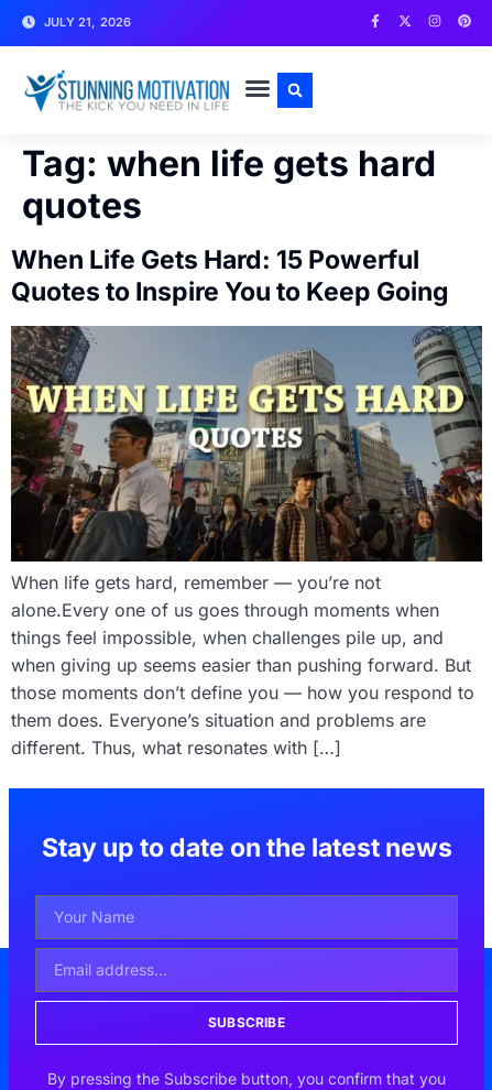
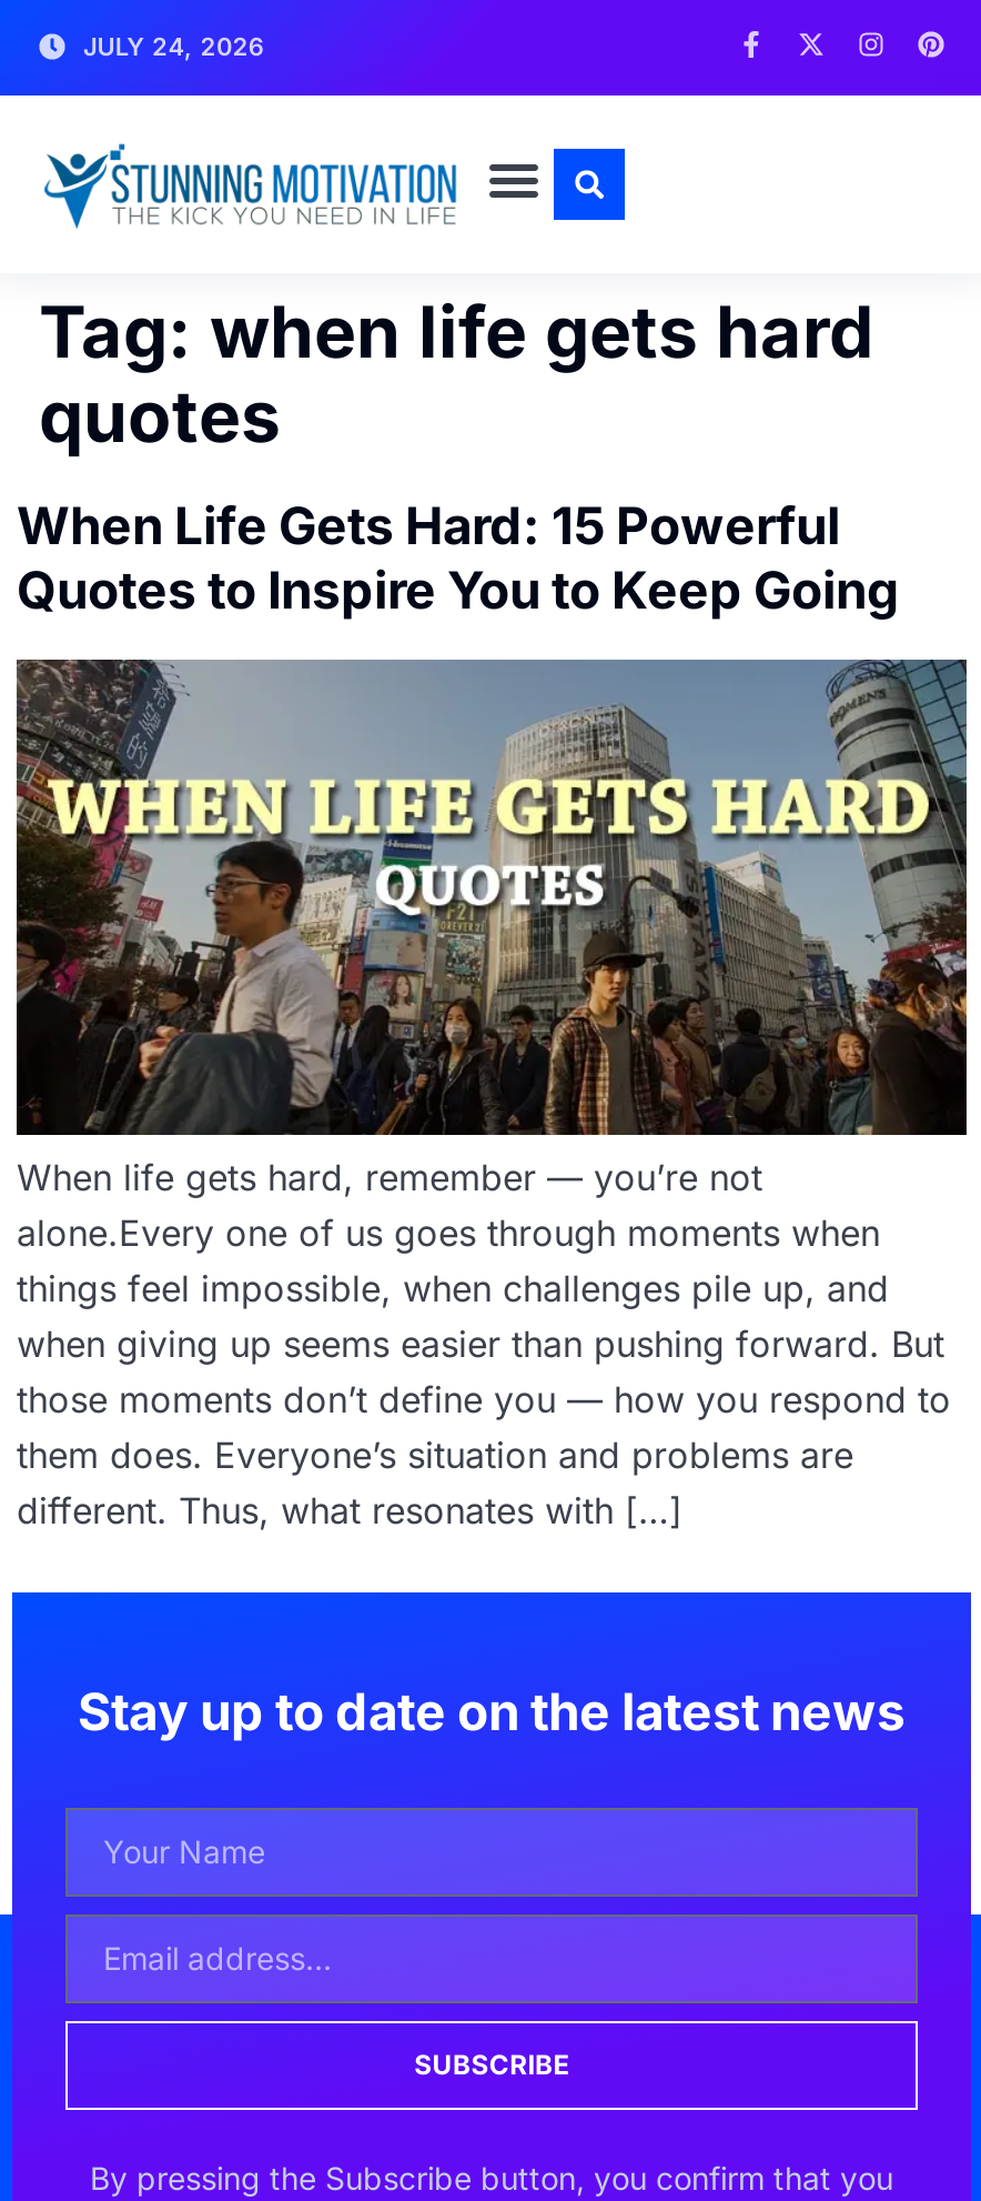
- JULY 21, 2026
+ JULY 24, 2026
